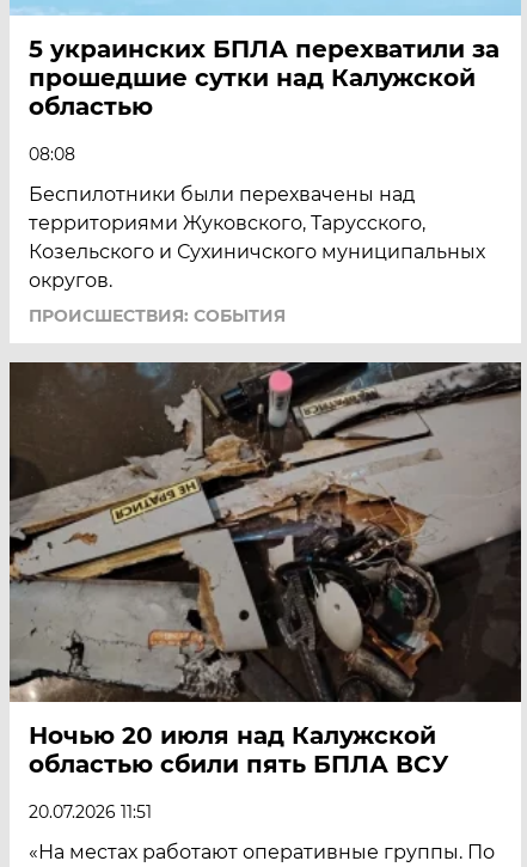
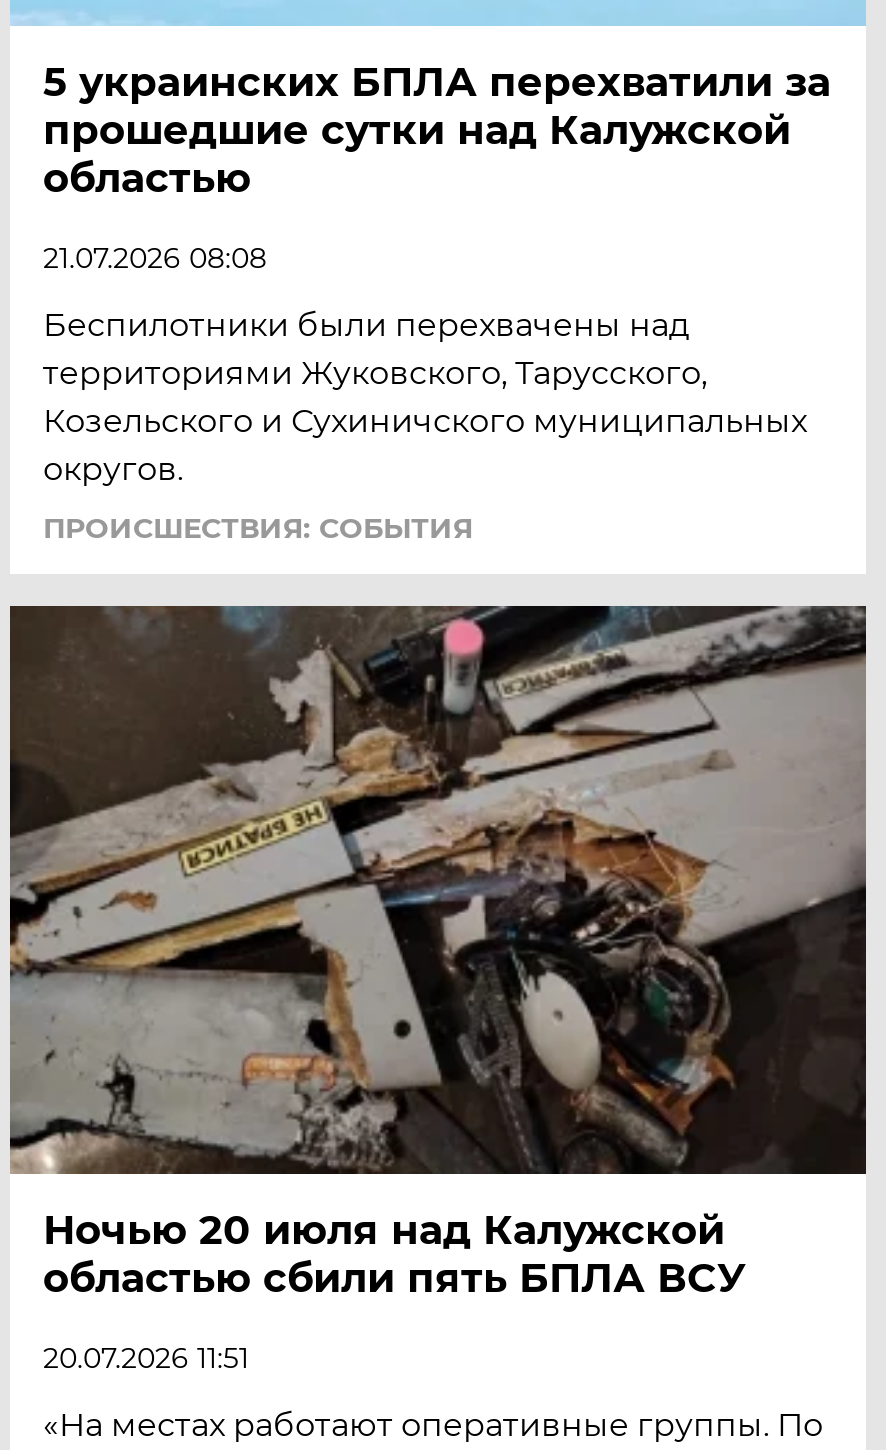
- 08:08
+ 21.07.2026 08:08
